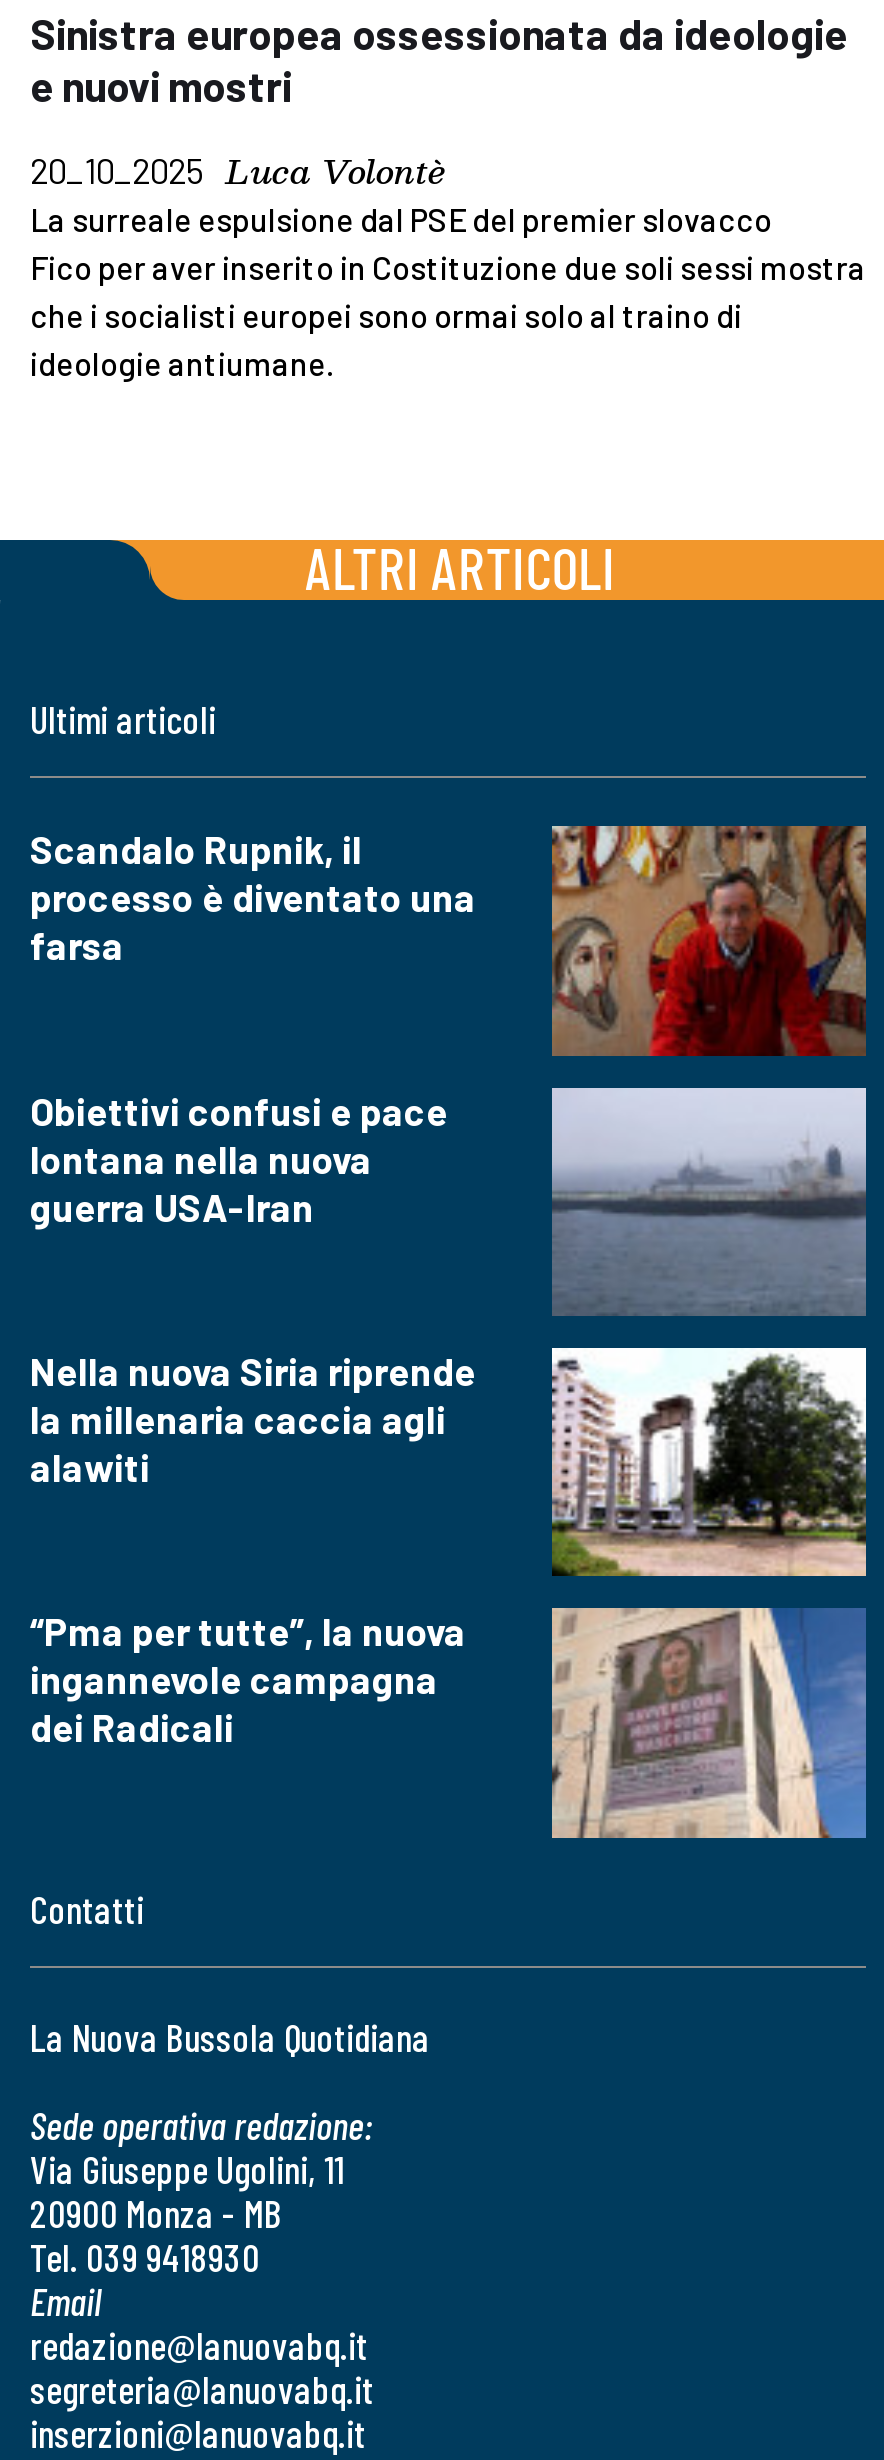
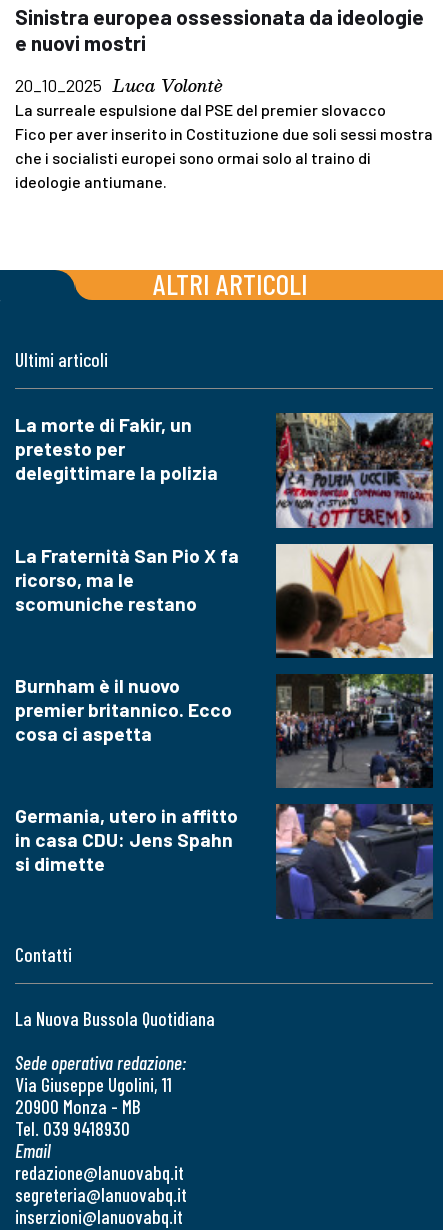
- Scandalo Rupnik, il
- processo è diventato una
- farsa
+ La morte di Fakir, un
+ pretesto per
+ delegittimare la polizia

- [image]
+ [image]

- Obiettivi confusi e pace
- lontana nella nuova
- guerra USA-Iran
+ La Fraternità San Pio X fa
+ ricorso, ma le
+ scomuniche restano

- [image]
+ [image]

- Nella nuova Siria riprende
- la millenaria caccia agli
- alawiti
+ Burnham è il nuovo
+ premier britannico. Ecco
+ cosa ci aspetta

- [image]
+ [image]

- “Pma per tutte”, la nuova
- ingannevole campagna
- dei Radicali
+ Germania, utero in affitto
+ in casa CDU: Jens Spahn
+ si dimette

- [image]
+ [image]
